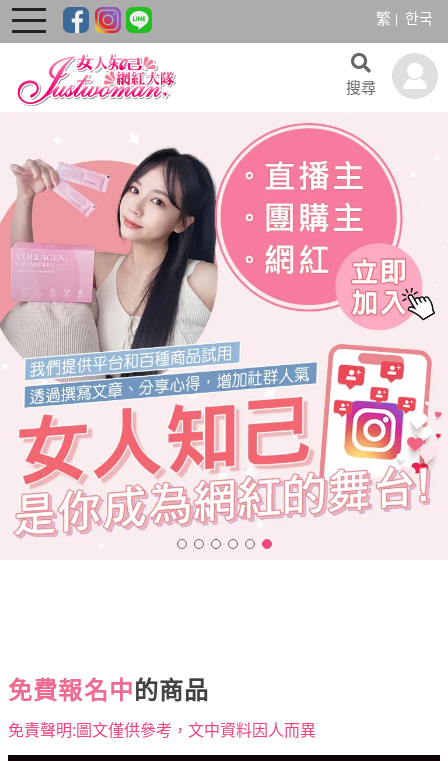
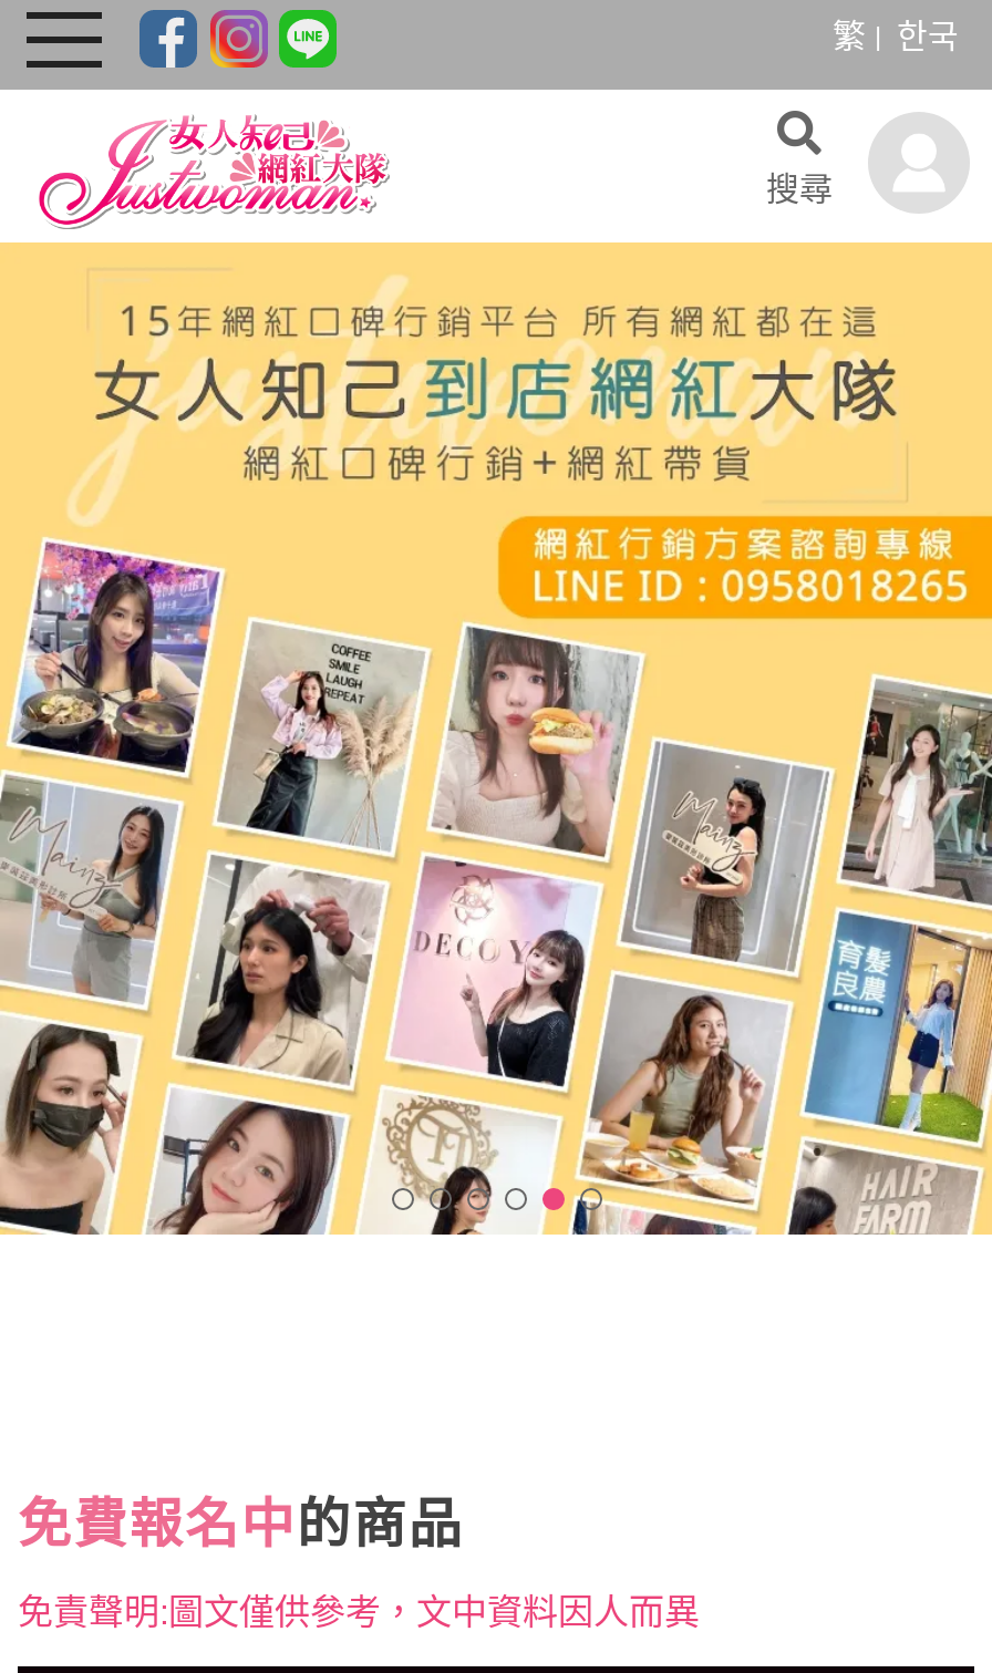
- [image]
+ [image]
